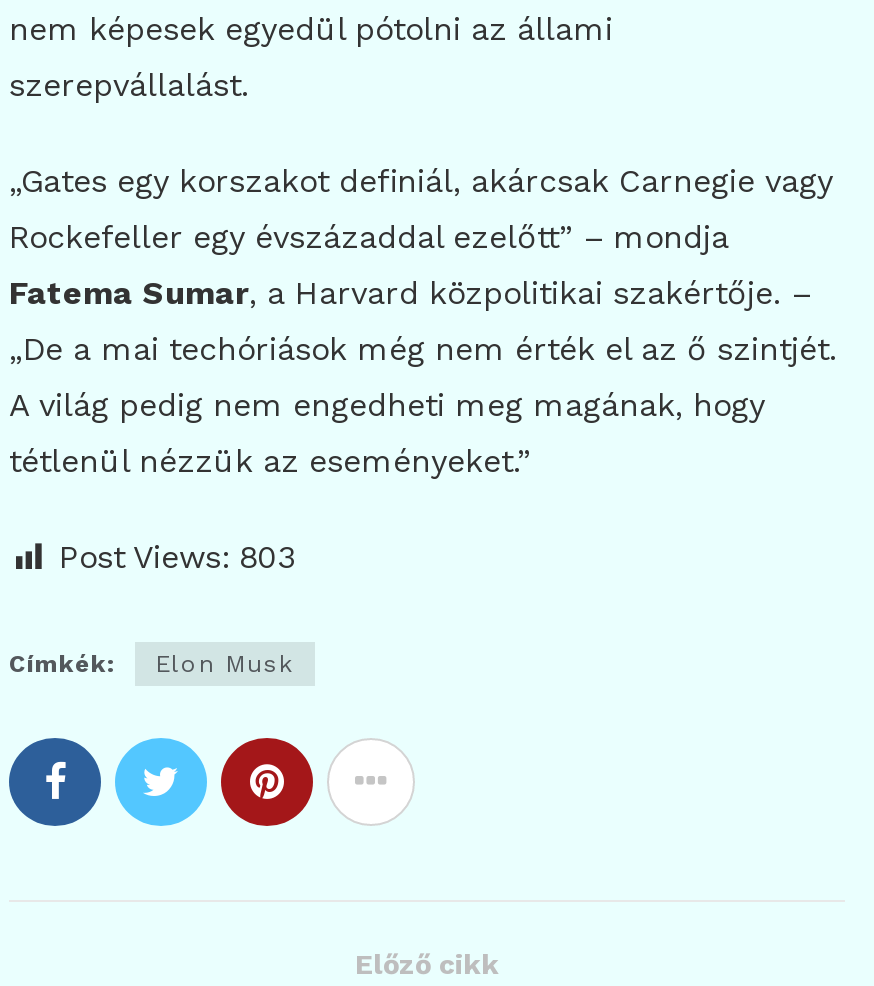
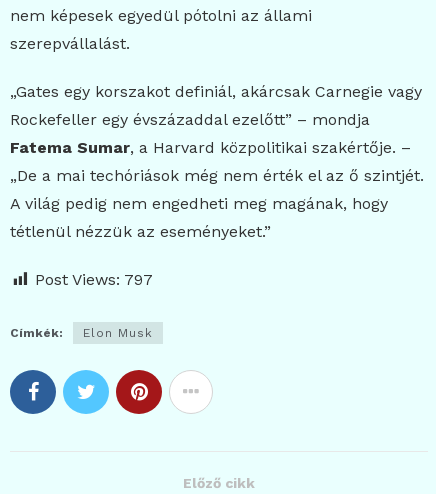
- Post Views: 803
+ Post Views: 797
